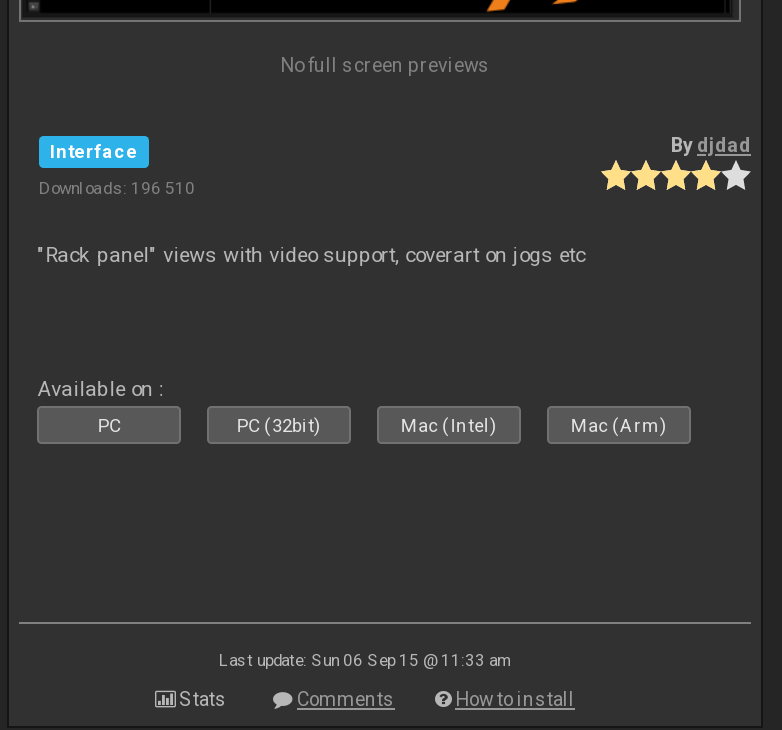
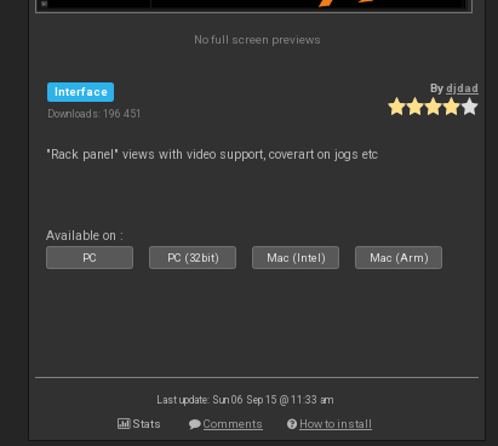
- Downloads: 196 510
+ Downloads: 196 451
